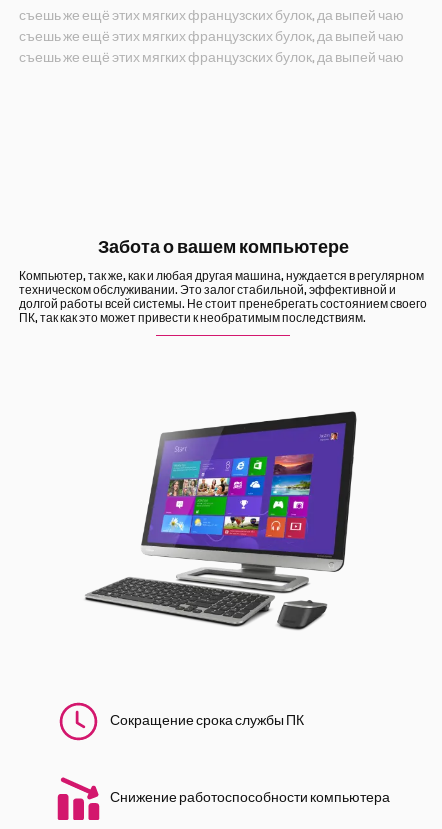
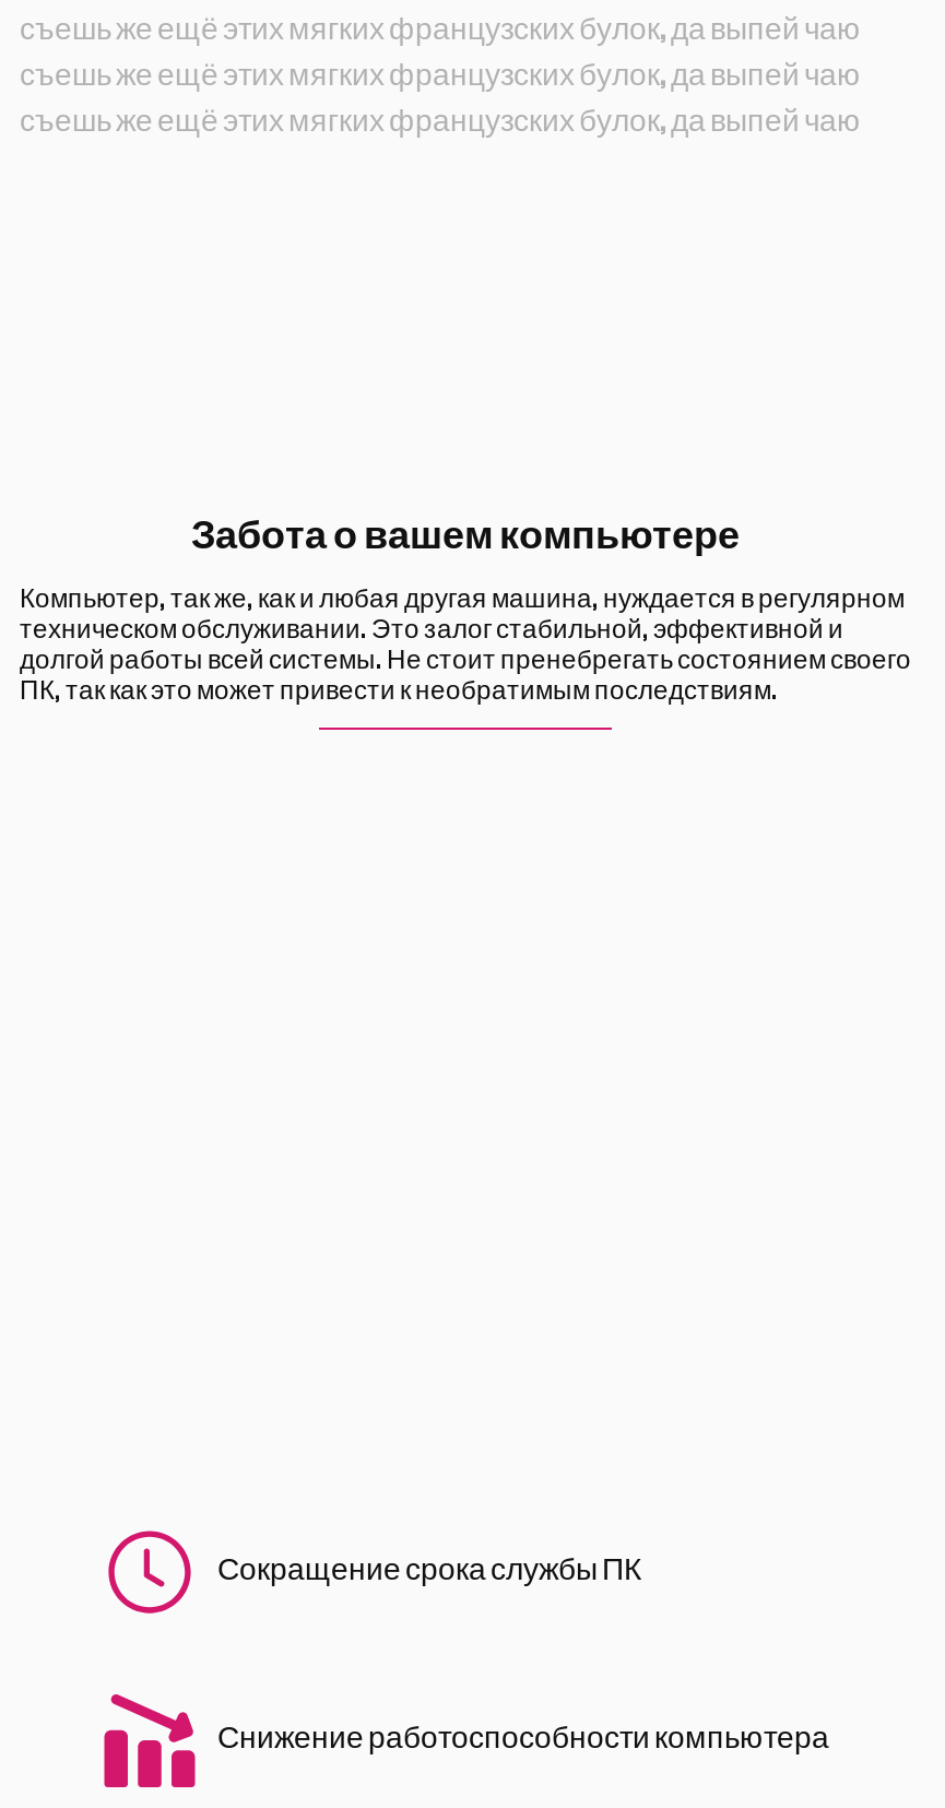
- [image]
